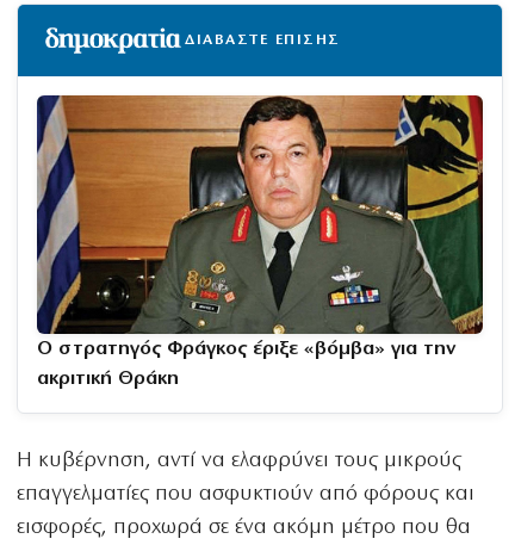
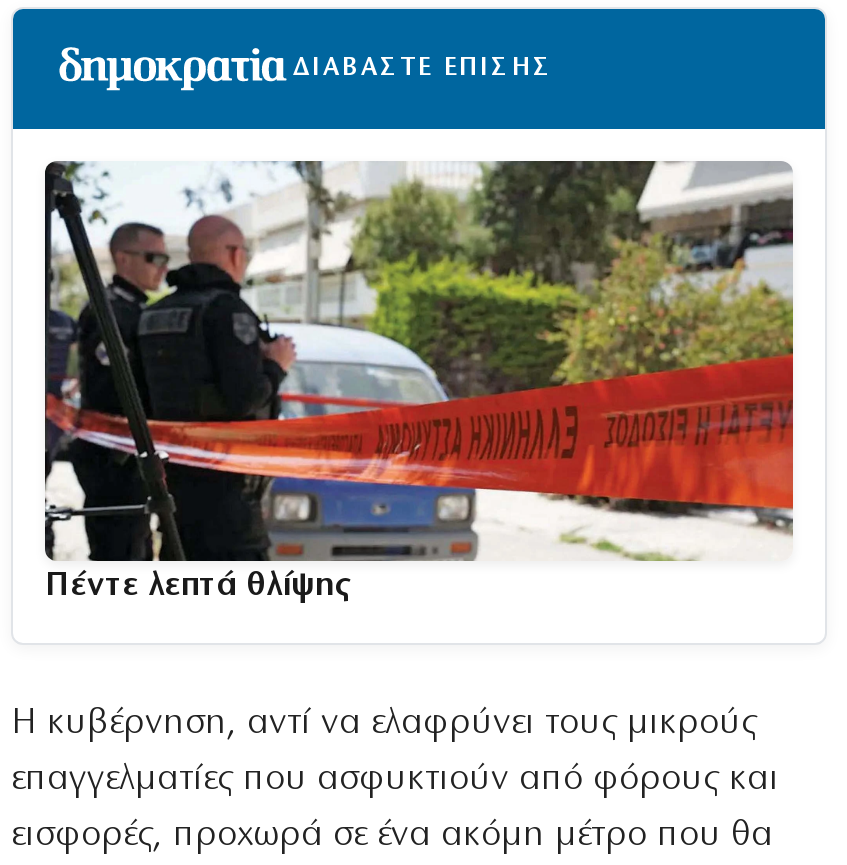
- [image]
- Ο στρατηγός Φράγκος έριξε «βόμβα» για την
- ακριτική Θράκη
+ [image]
+ Πέντε λεπτά θλίψης
